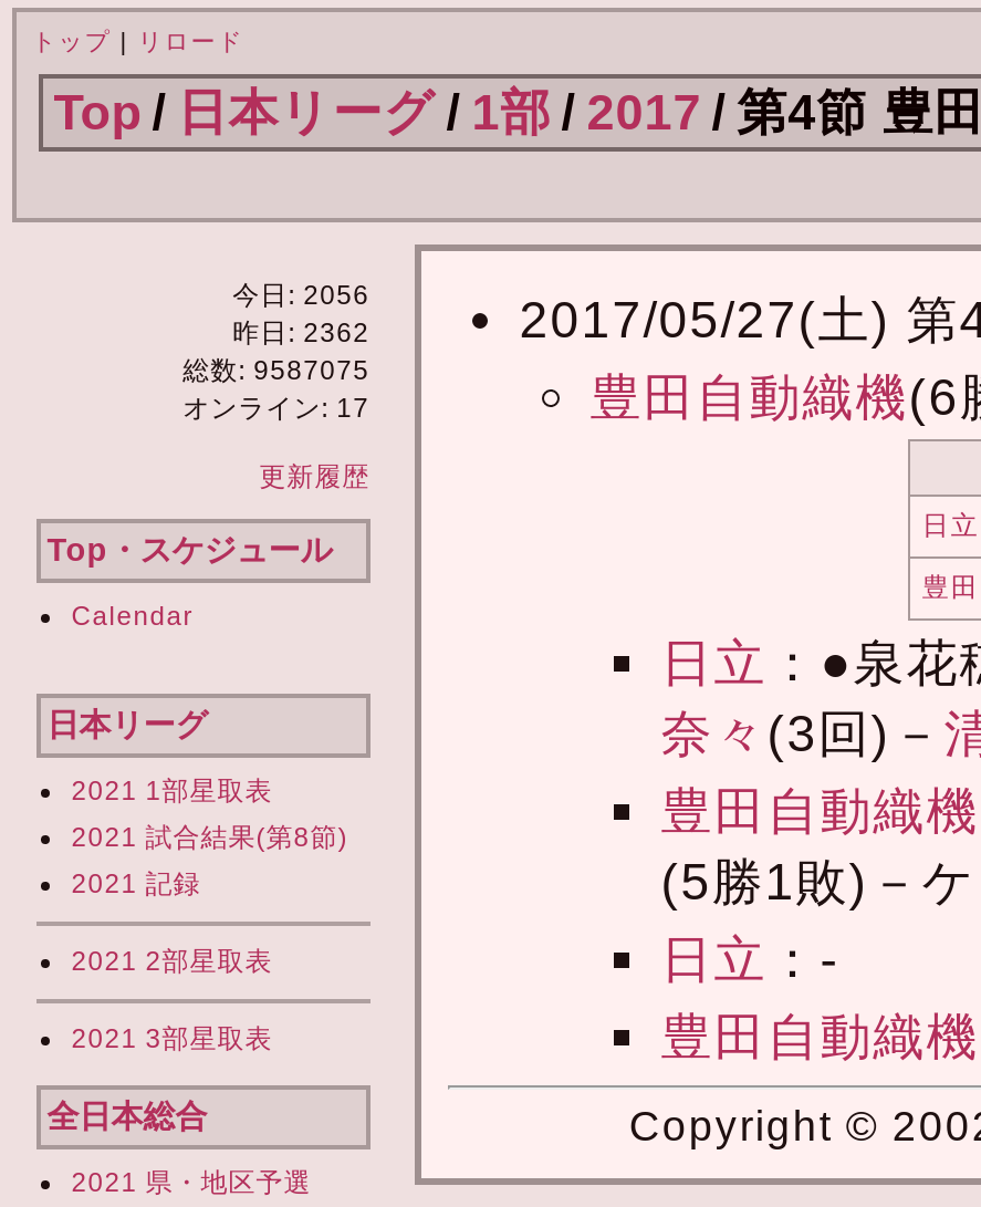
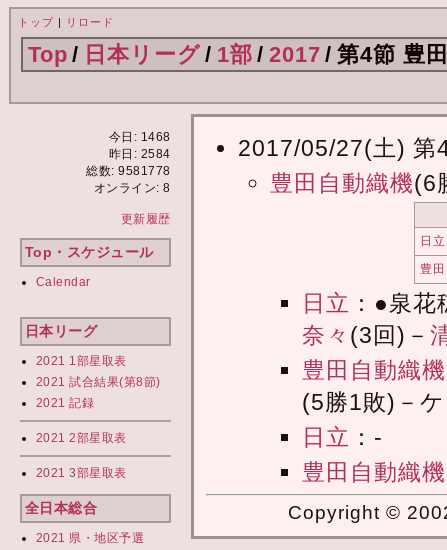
- 今日: 2056
+ 今日: 1468

- 昨日: 2362
+ 昨日: 2584

- 総数: 9587075
+ 総数: 9581778

- オンライン: 17
+ オンライン: 8
